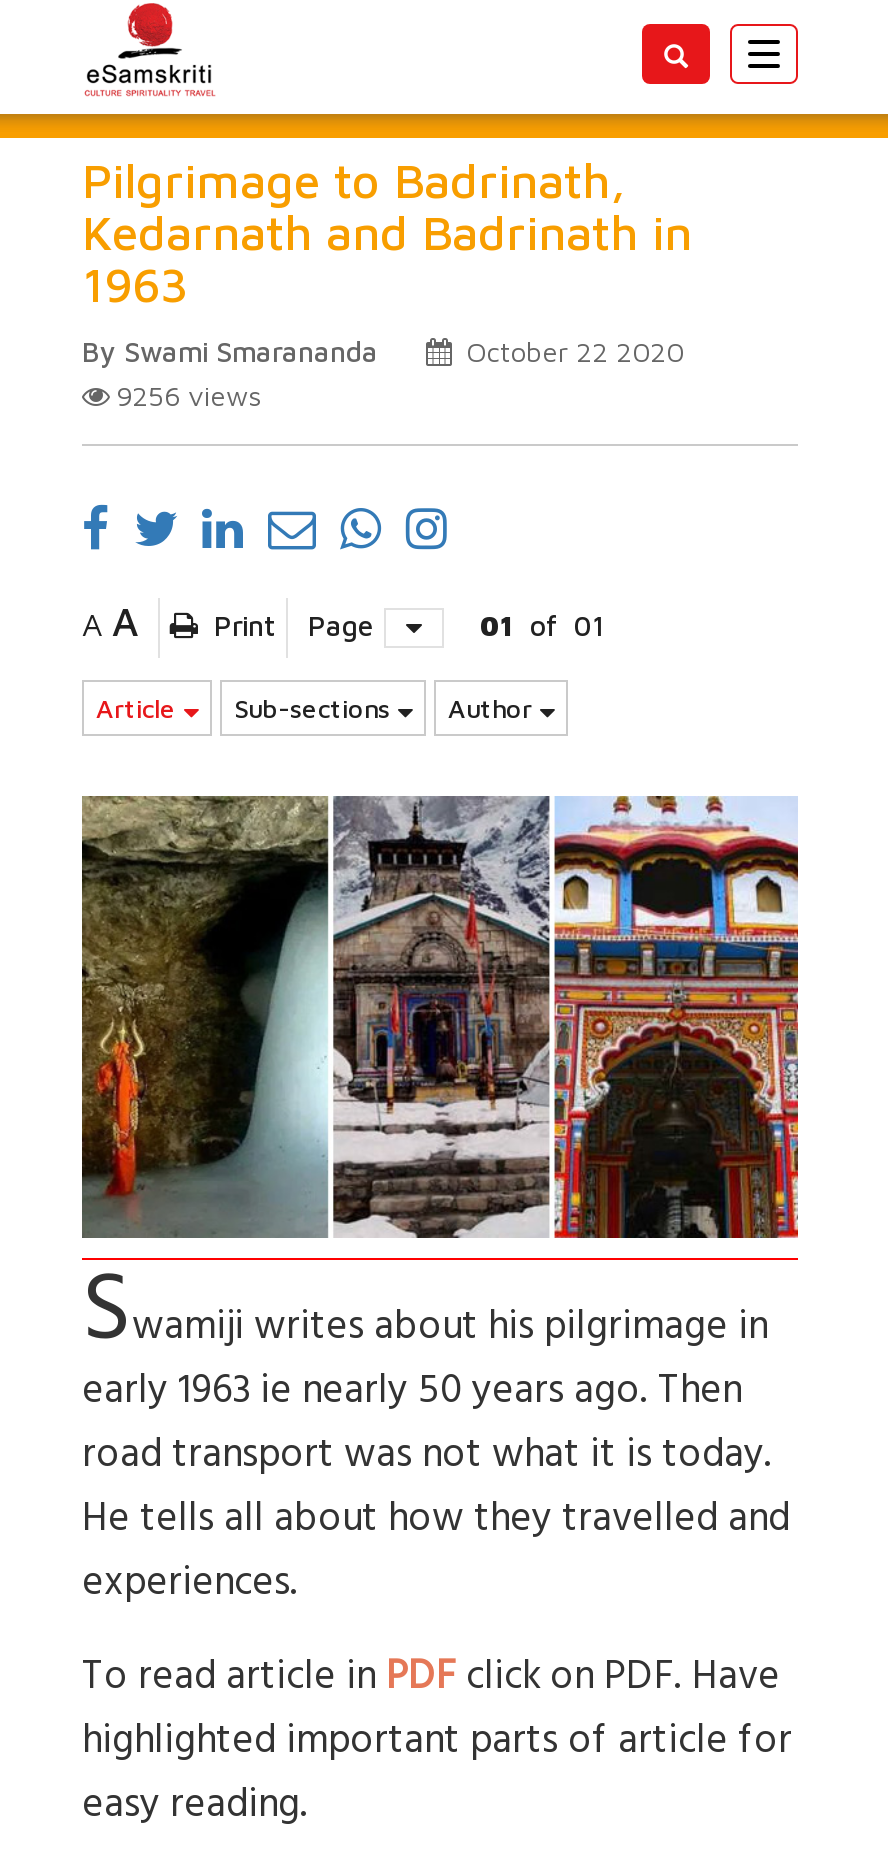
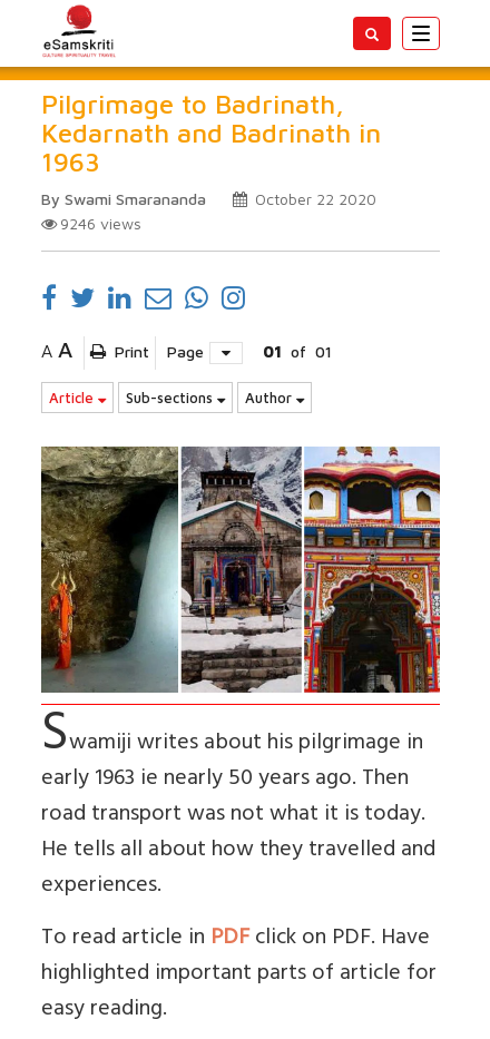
- 9256 views
+ 9246 views
